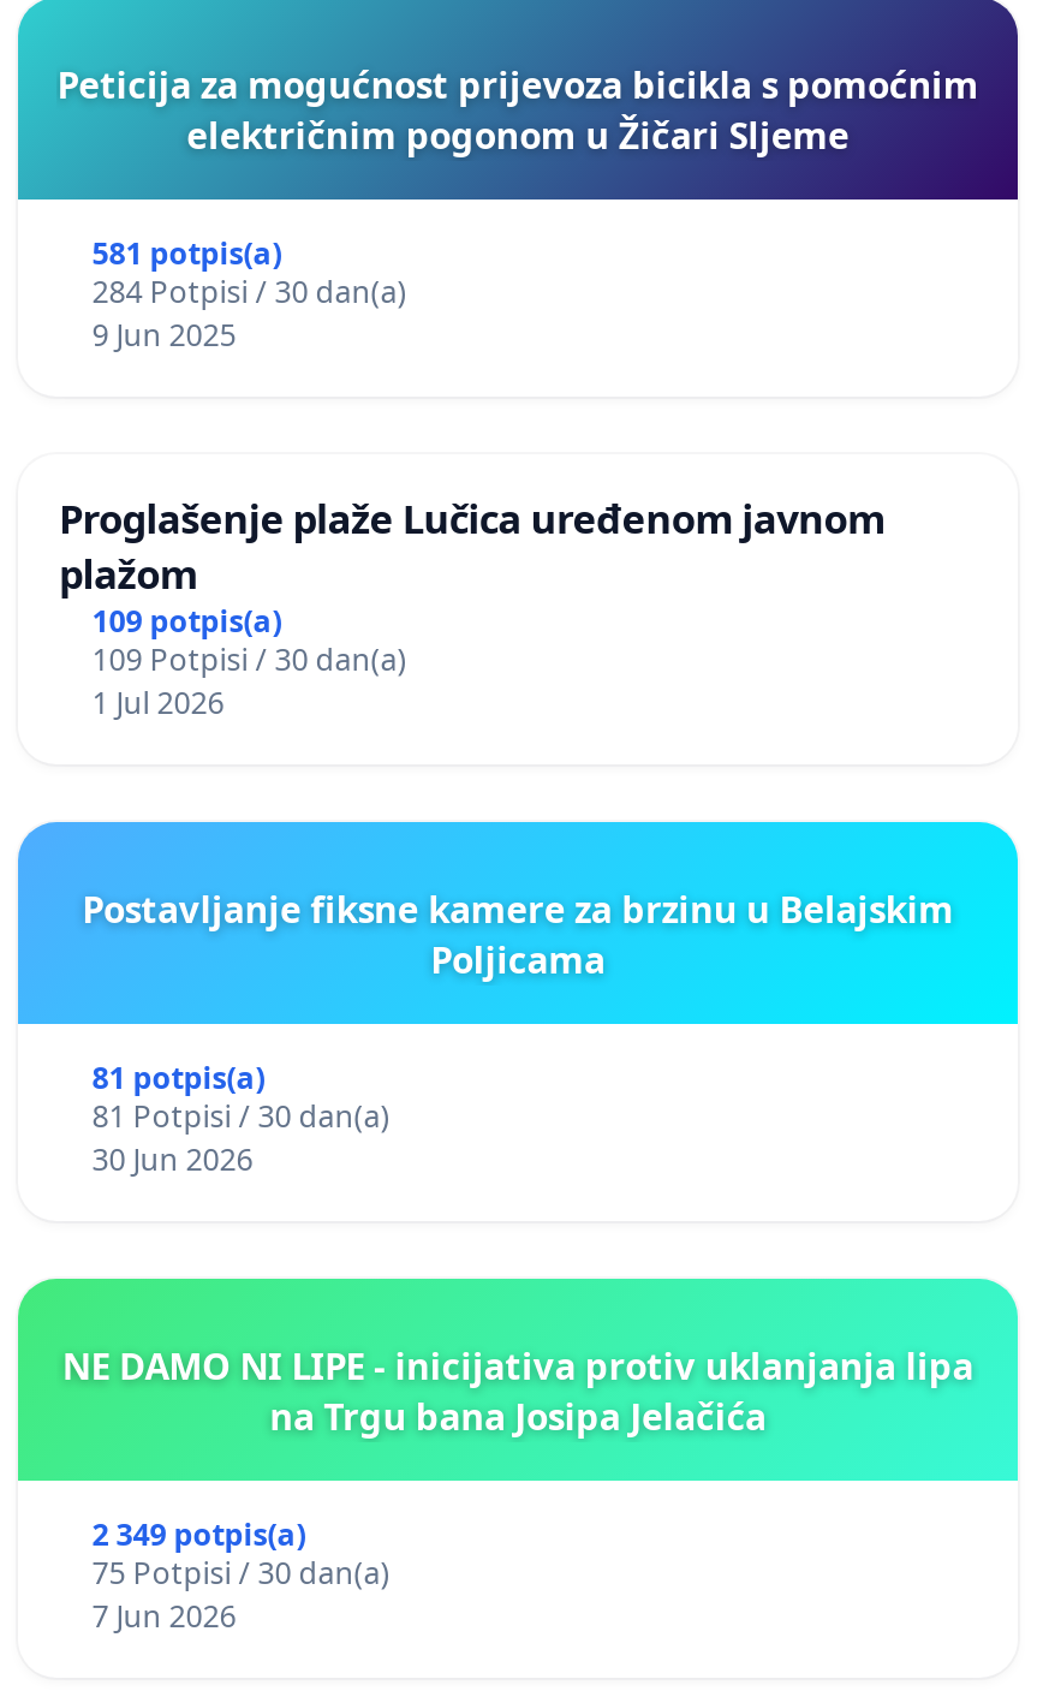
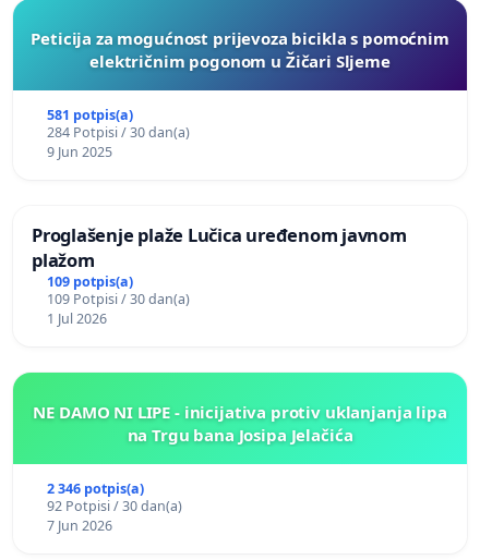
- [image]
- Postavljanje fiksne kamere za brzinu u Belajskim
- Poljicama
- 81 potpis(a)
- 81 Potpisi / 30 dan(a)
- 30 Jun 2026

- 2 349 potpis(a)
+ 2 346 potpis(a)

- 75 Potpisi / 30 dan(a)
+ 92 Potpisi / 30 dan(a)
